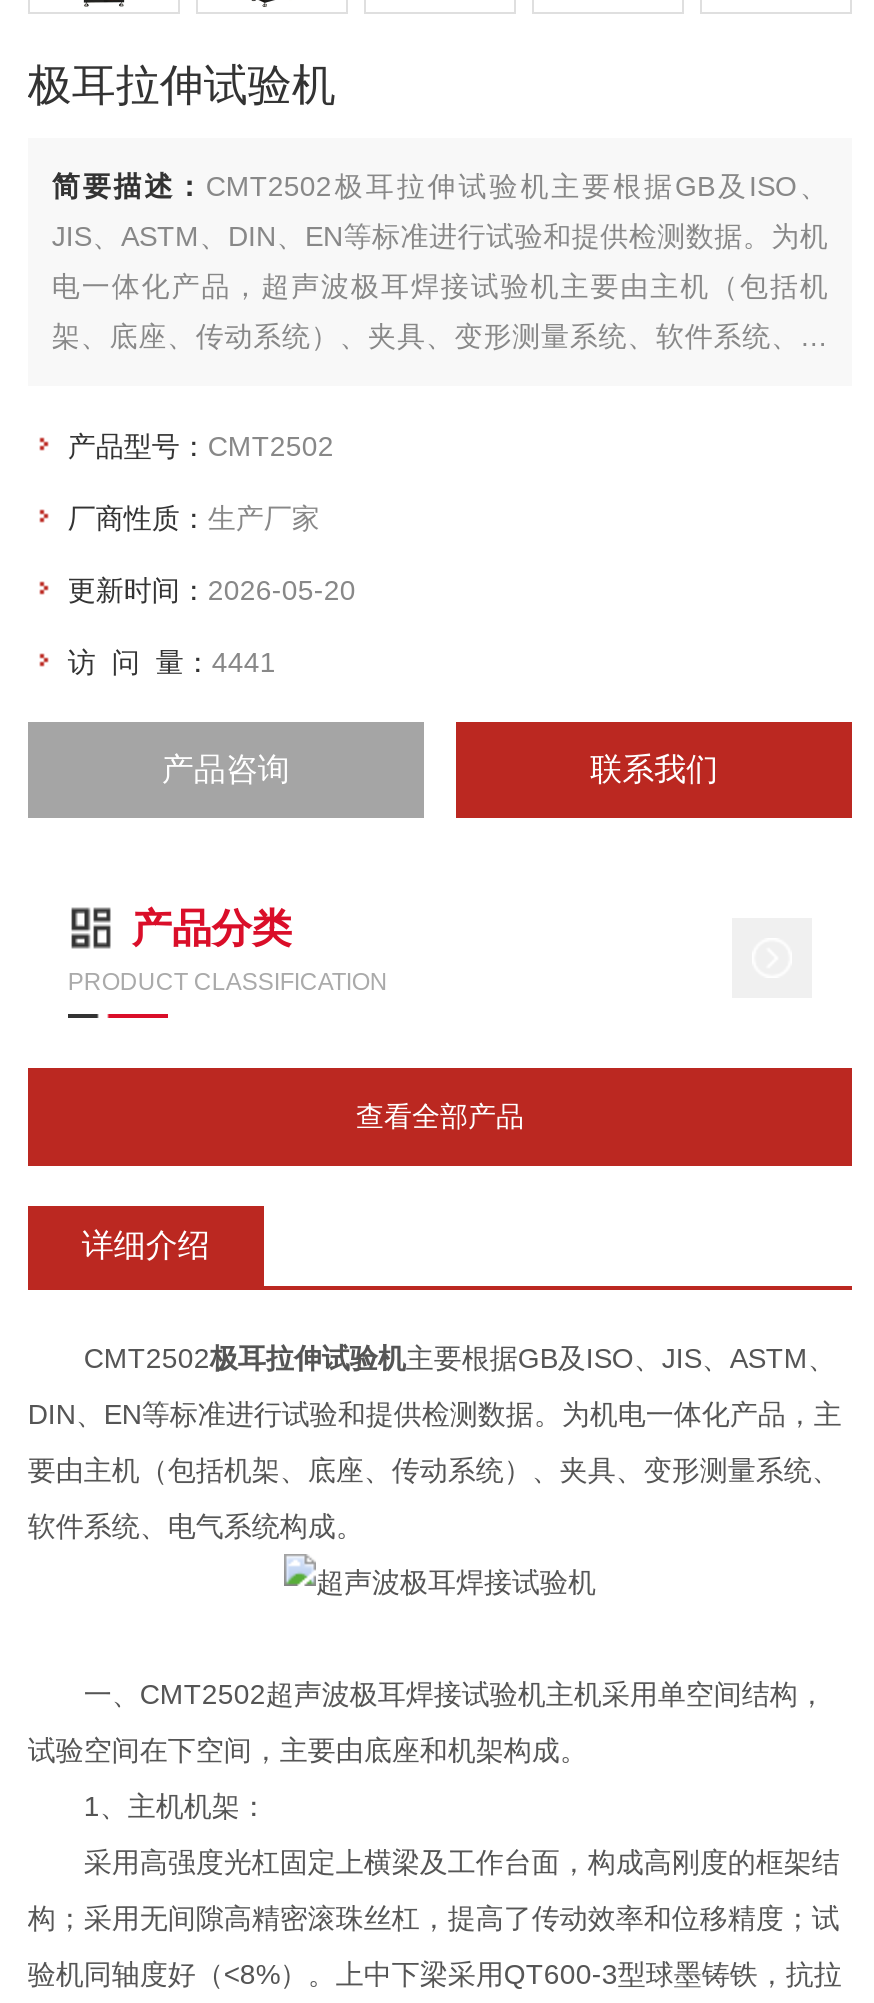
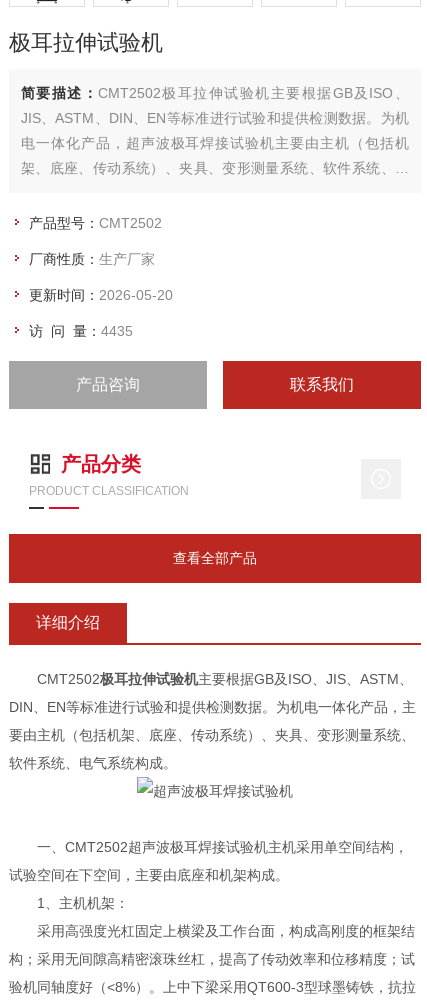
- 访 问 量：4441
+ 访 问 量：4435
